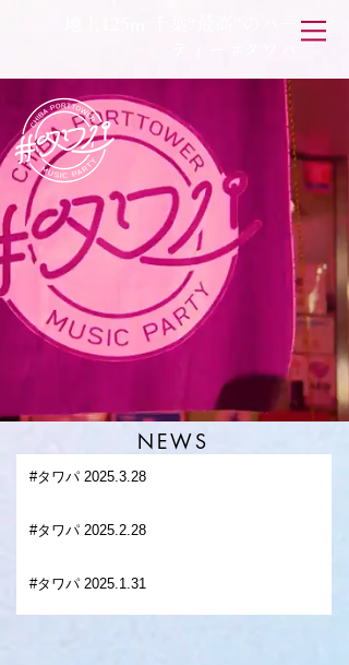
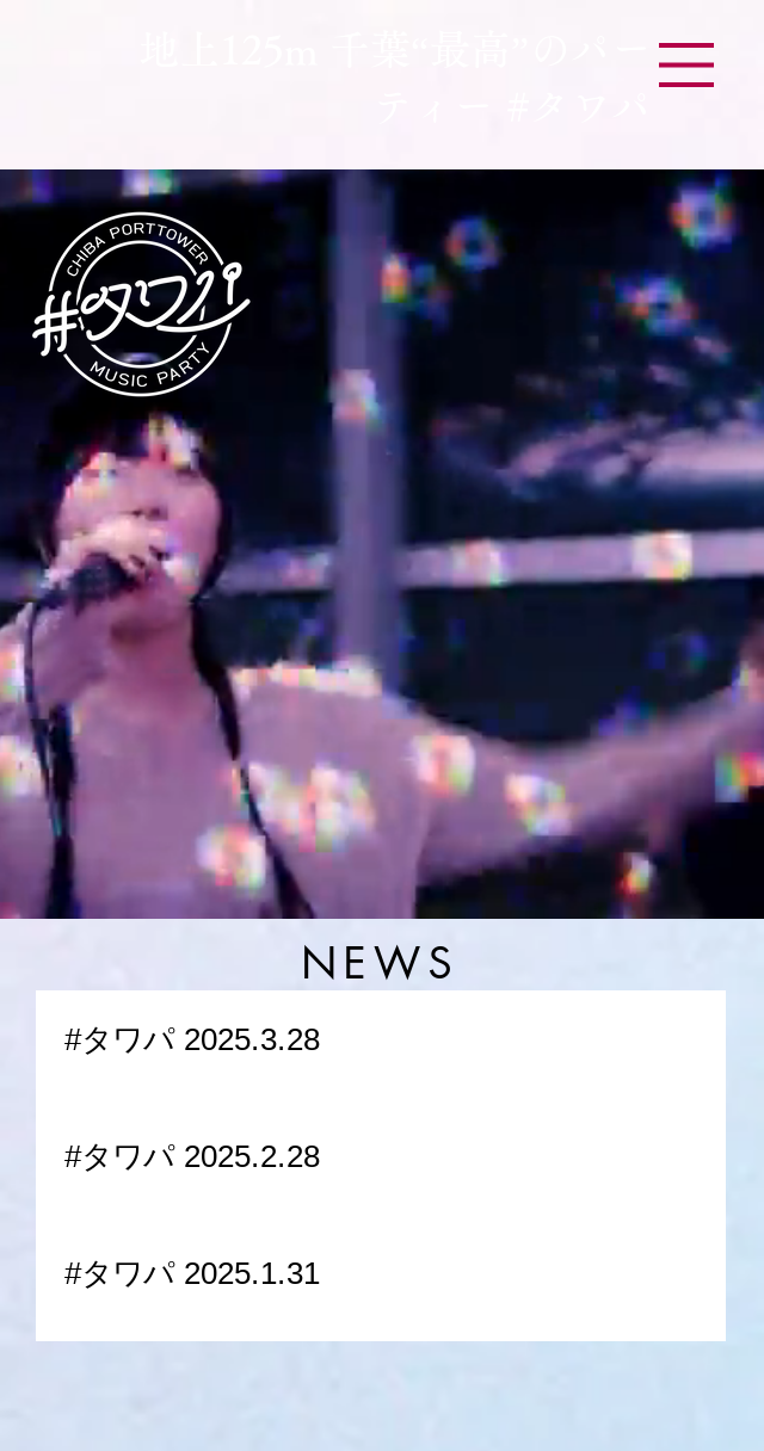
- [image]
+ [image]
